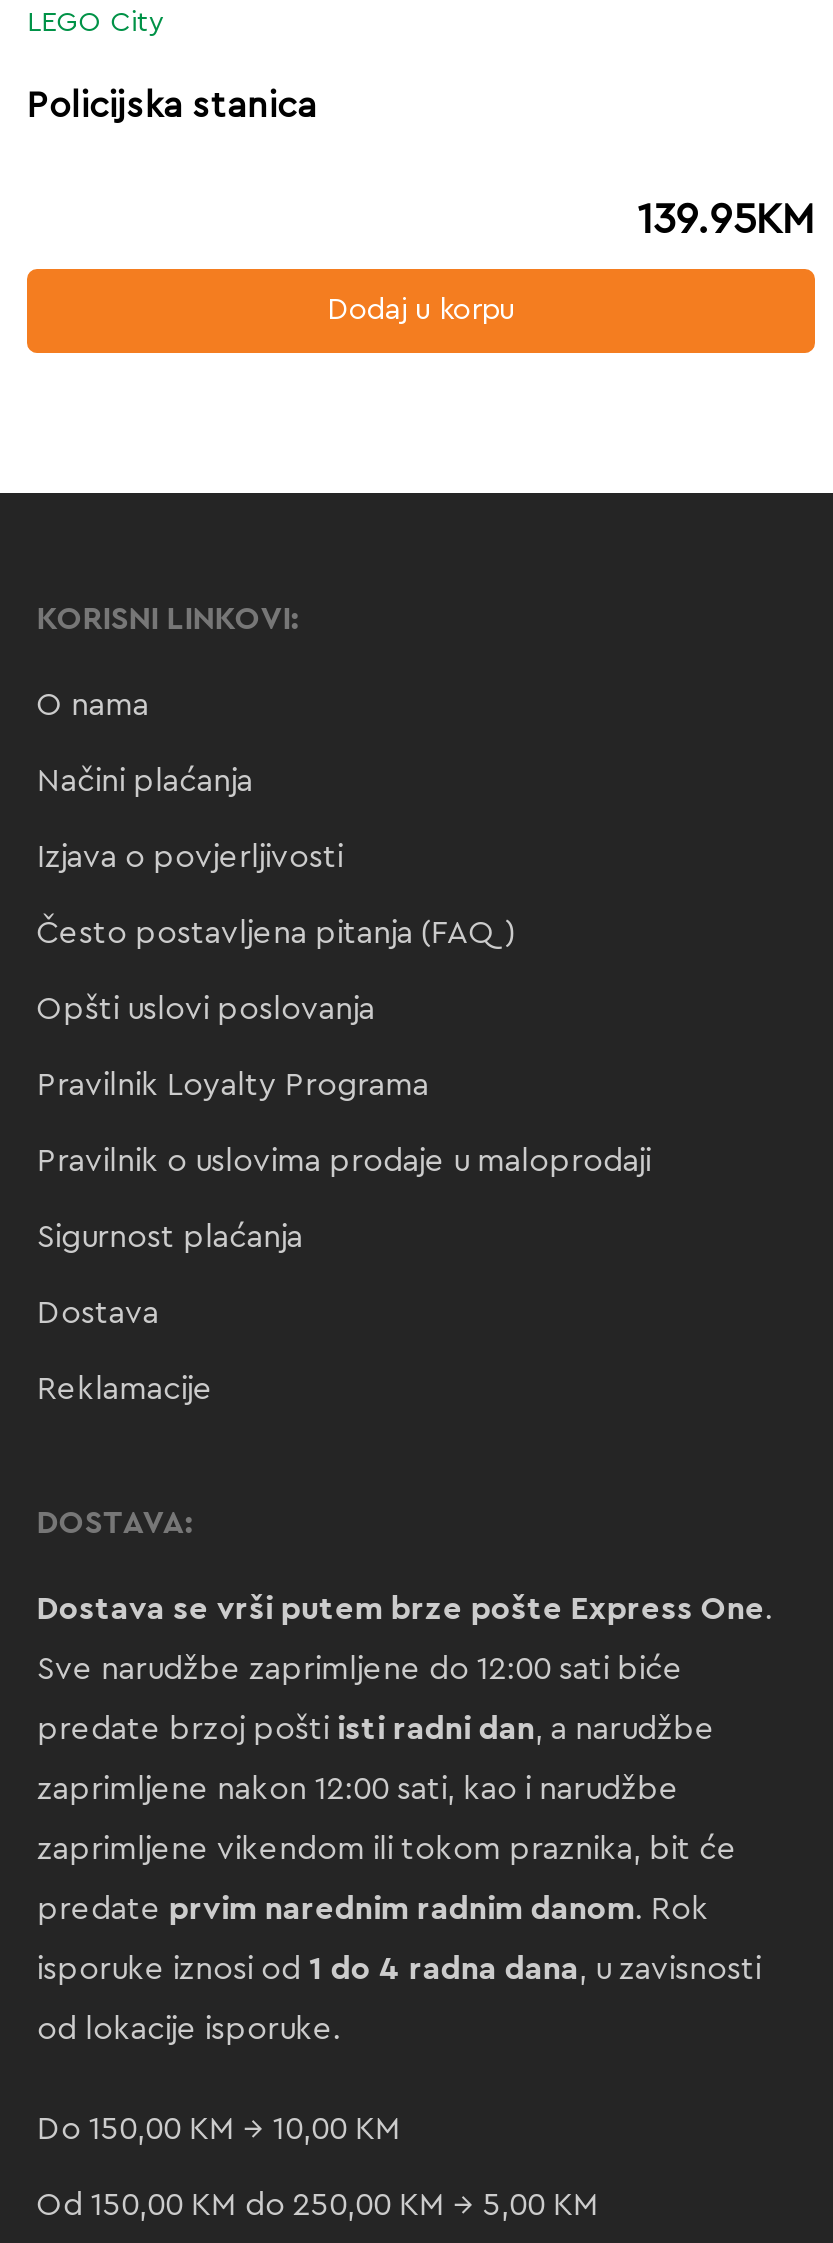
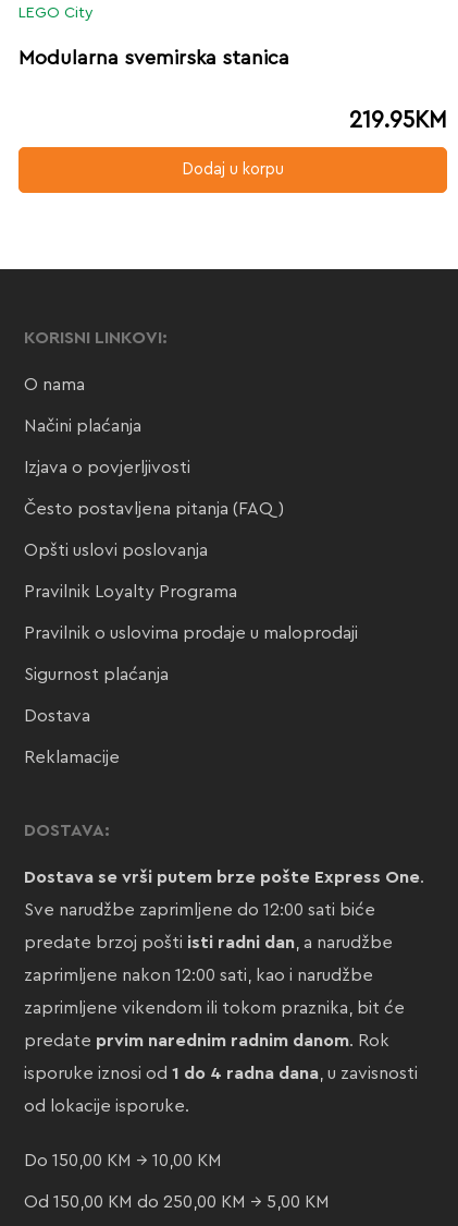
- Policijska stanica
+ Modularna svemirska stanica

- 139.95KM
+ 219.95KM
